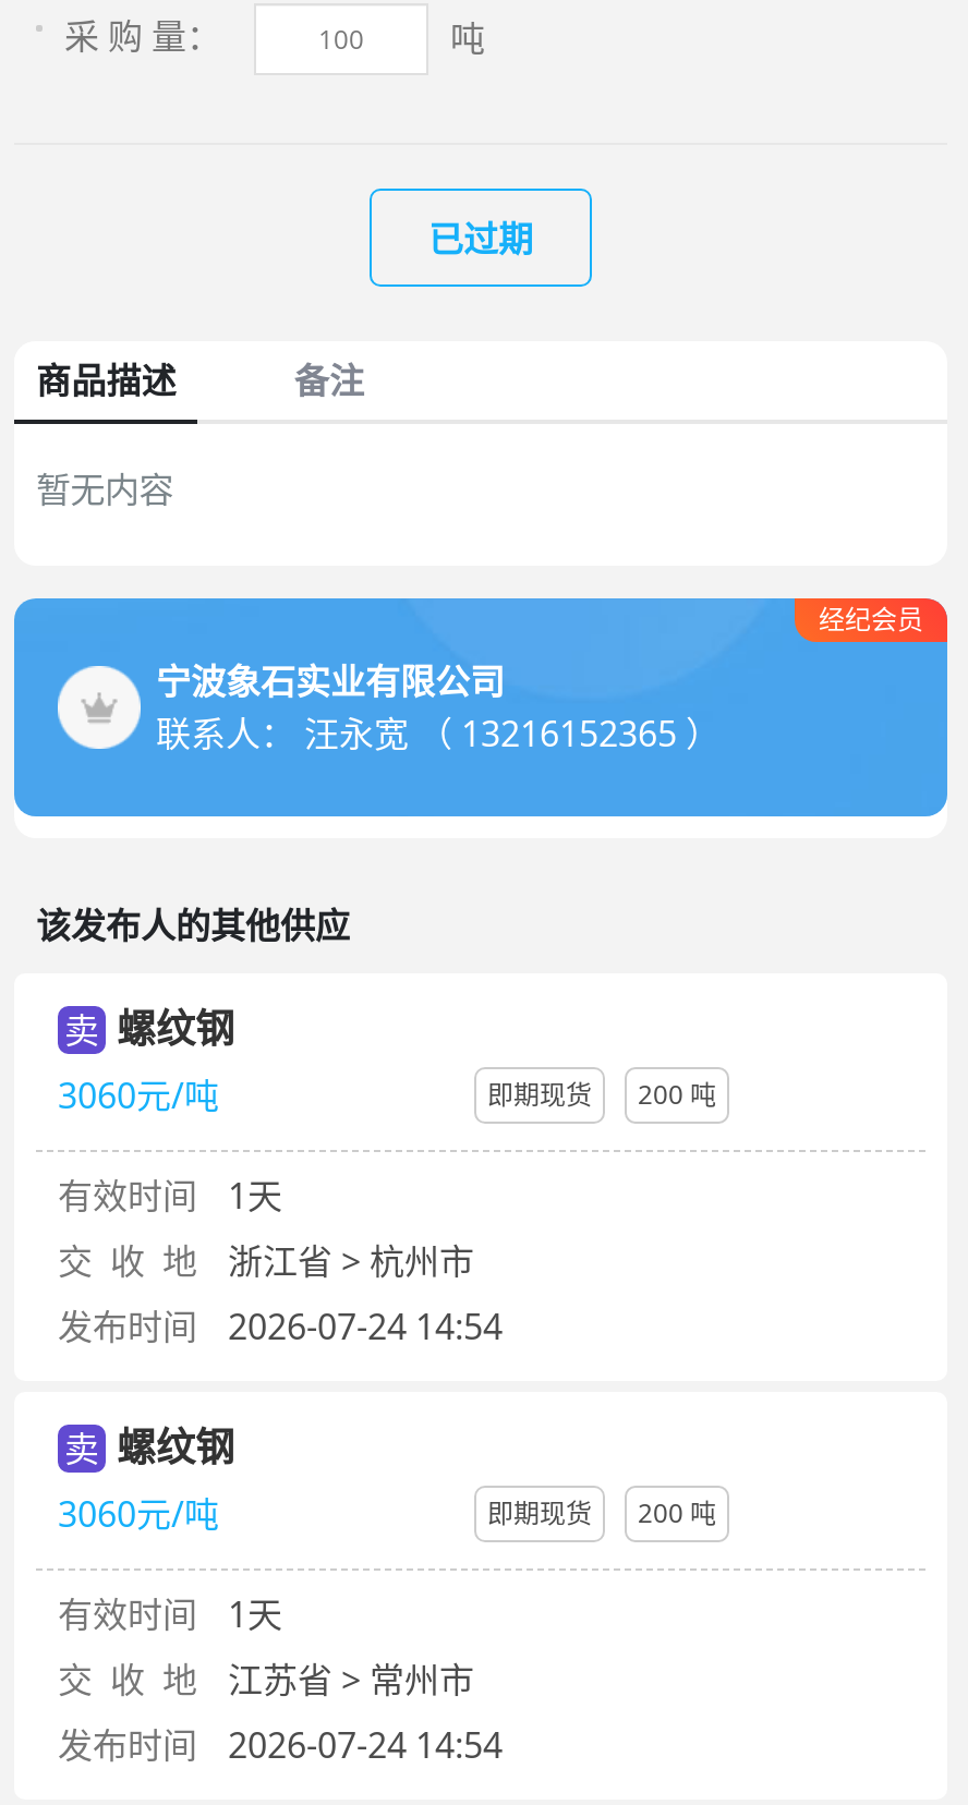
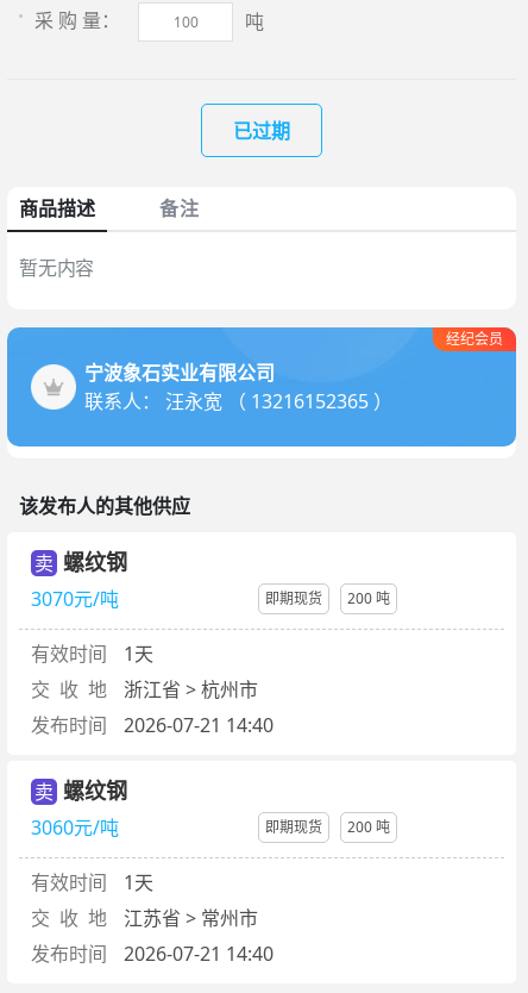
- 3060元/吨
+ 3070元/吨

- 发布时间 2026-07-24 14:54
+ 发布时间 2026-07-21 14:40

- 发布时间 2026-07-24 14:54
+ 发布时间 2026-07-21 14:40
